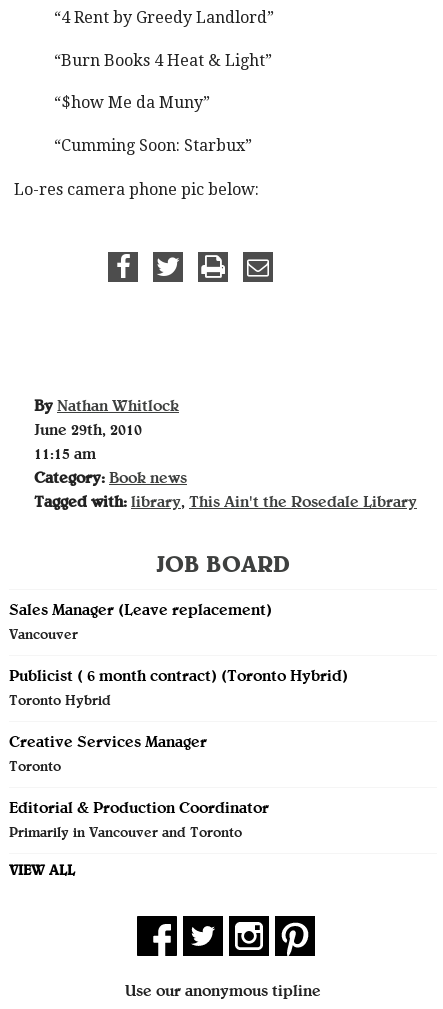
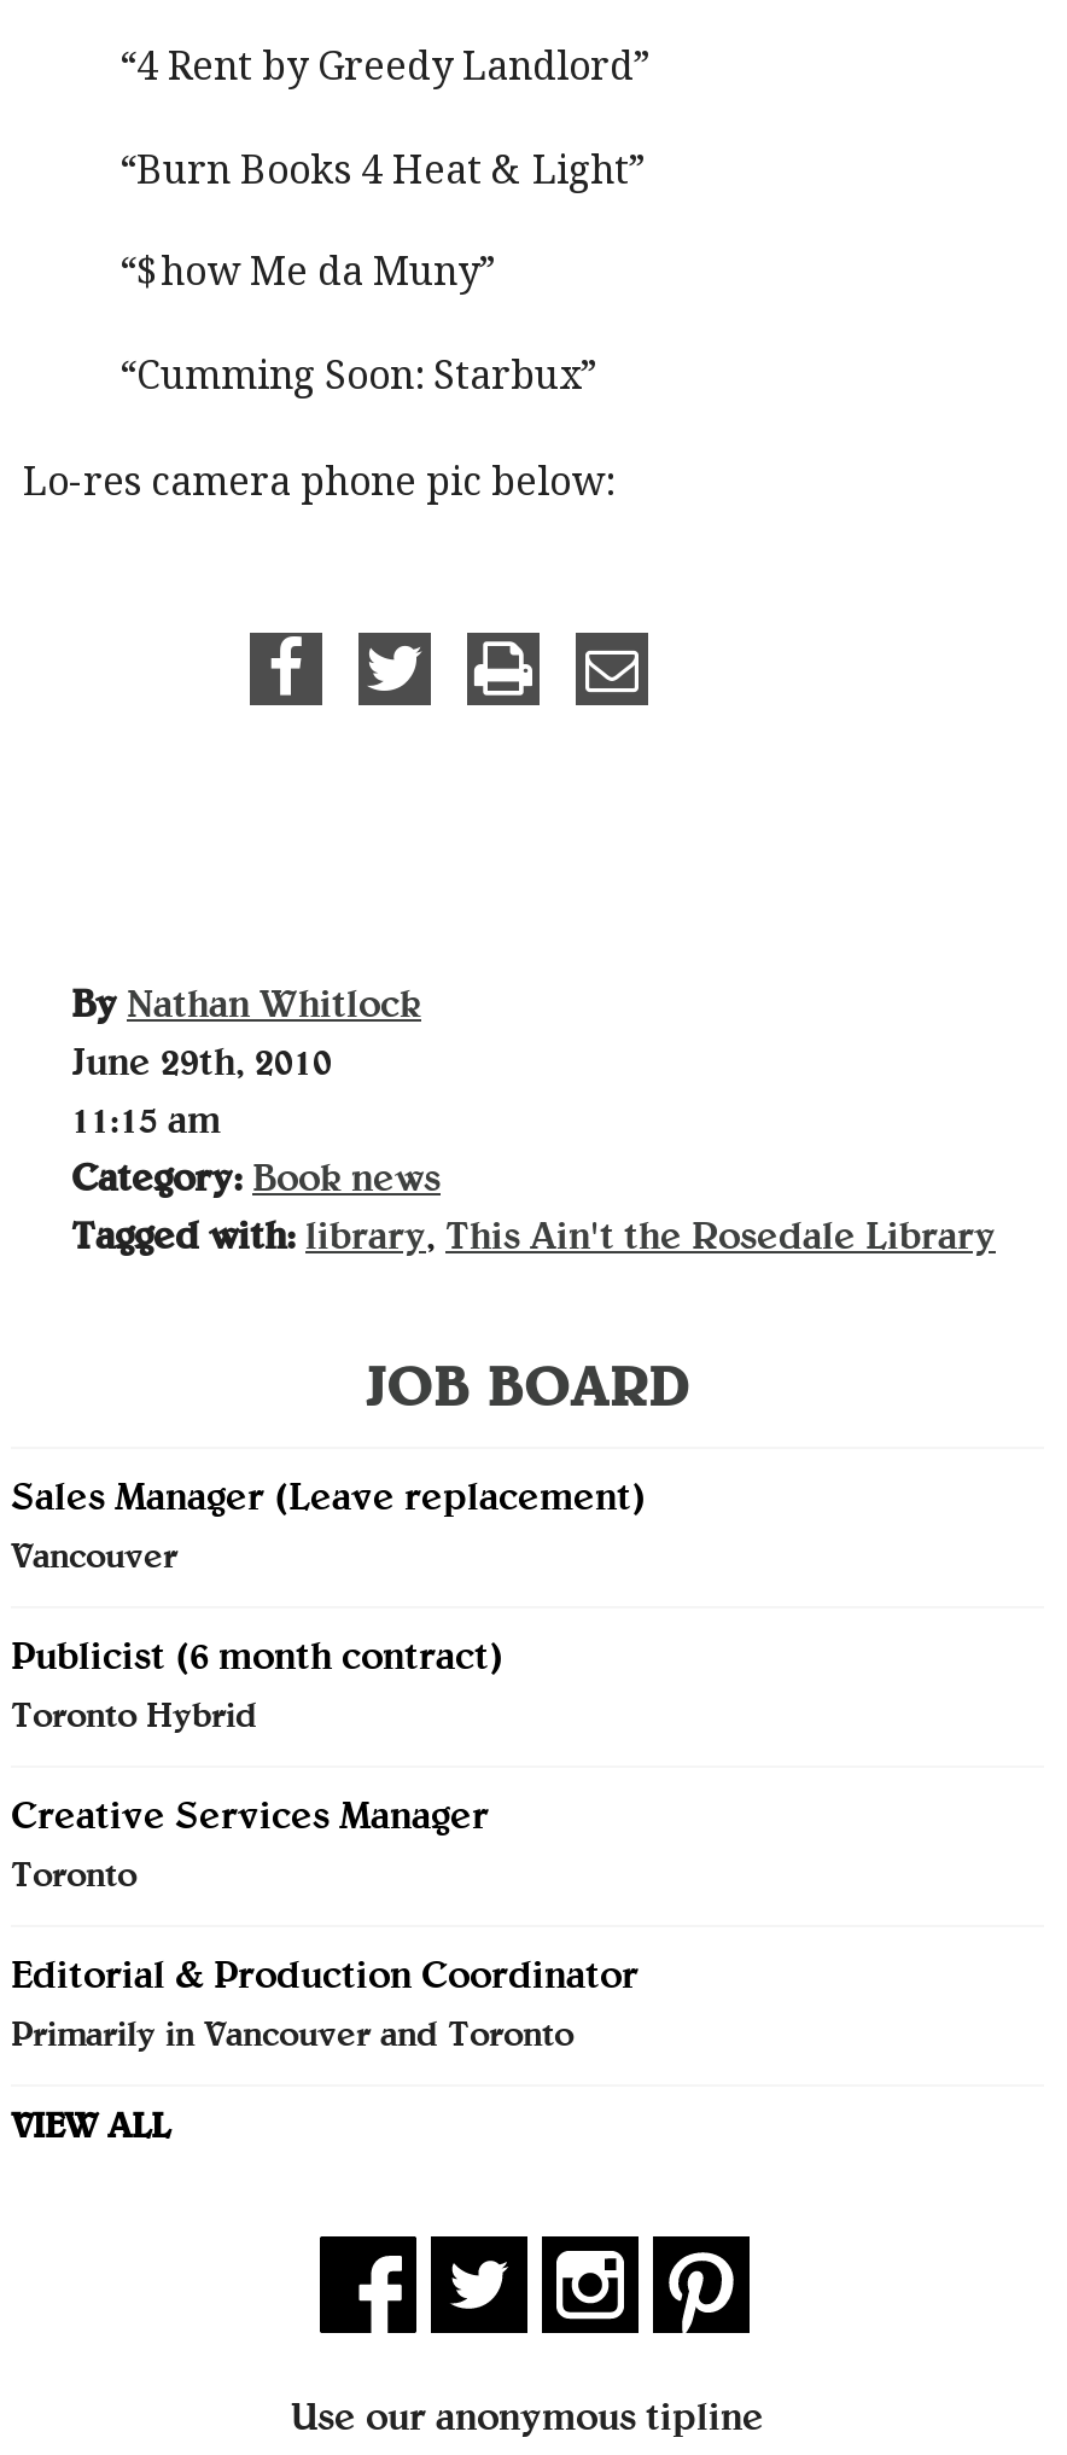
- Publicist ( 6 month contract) (Toronto Hybrid)
+ Publicist (6 month contract)
